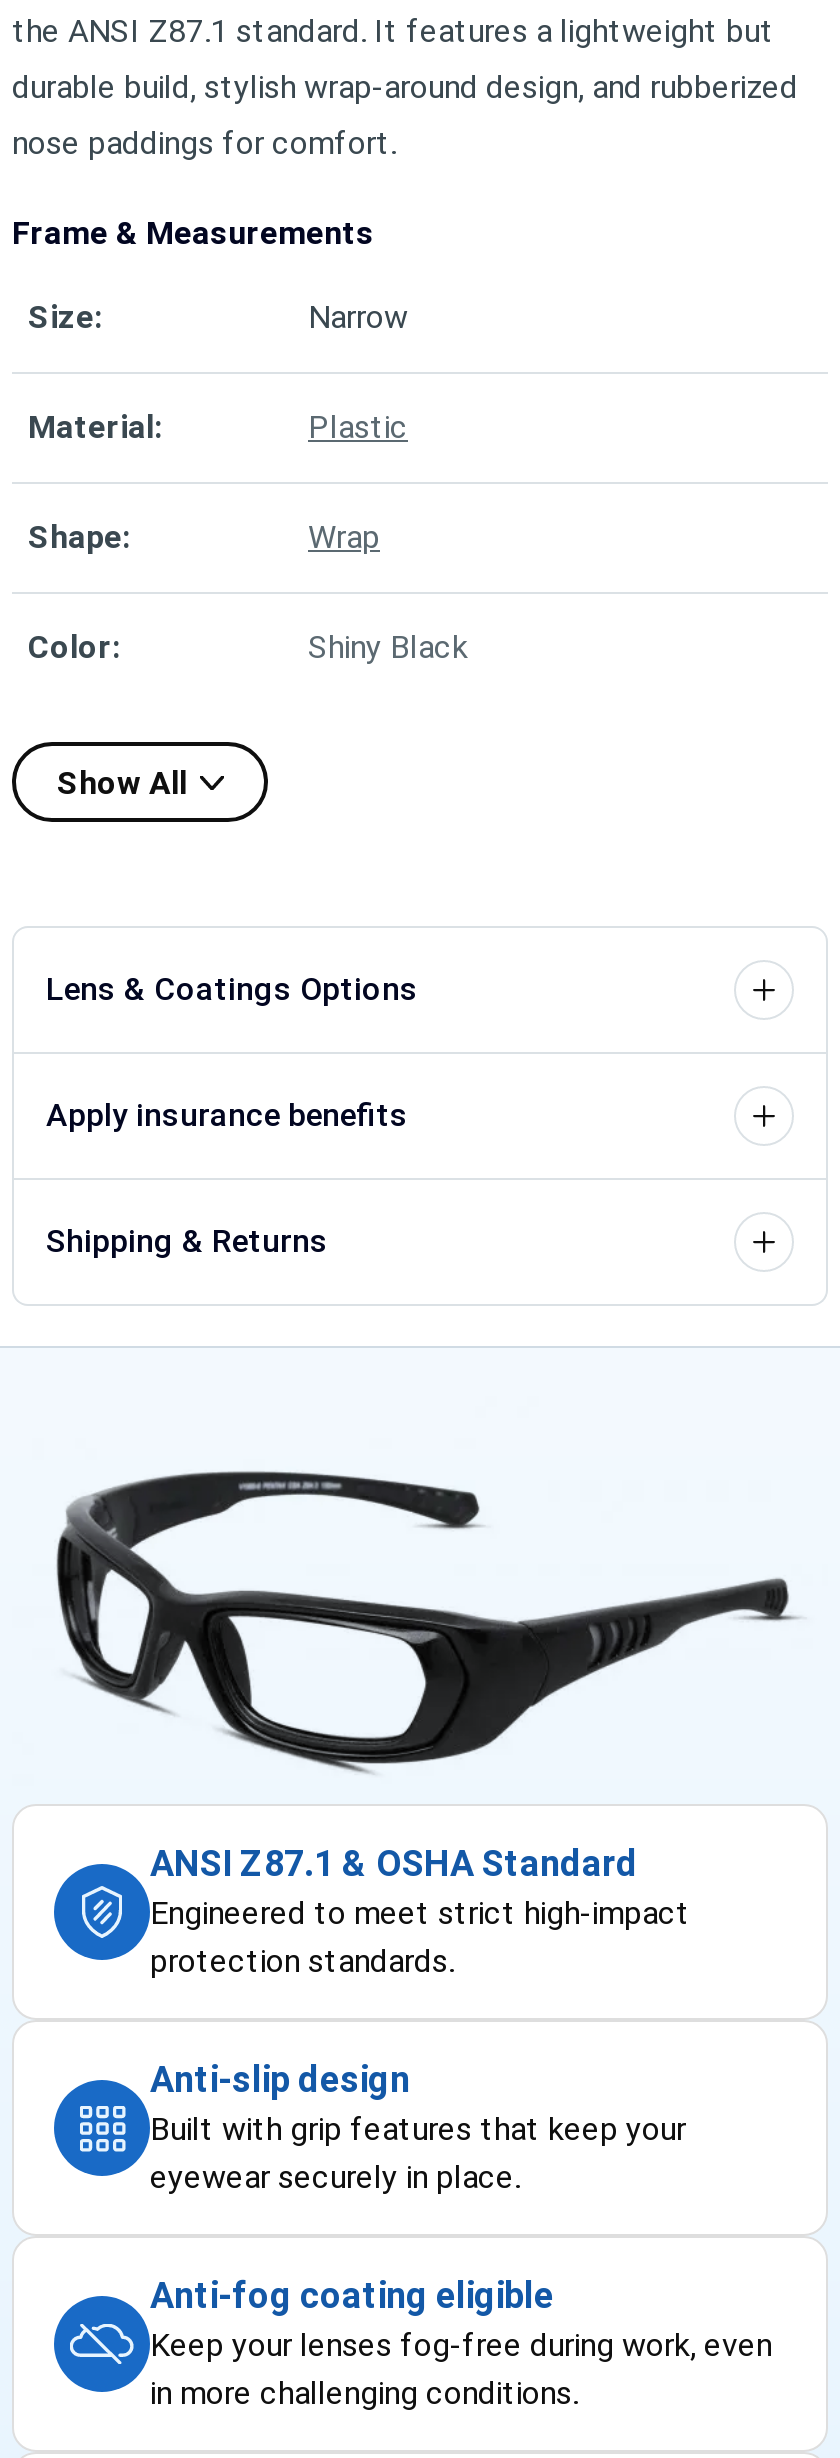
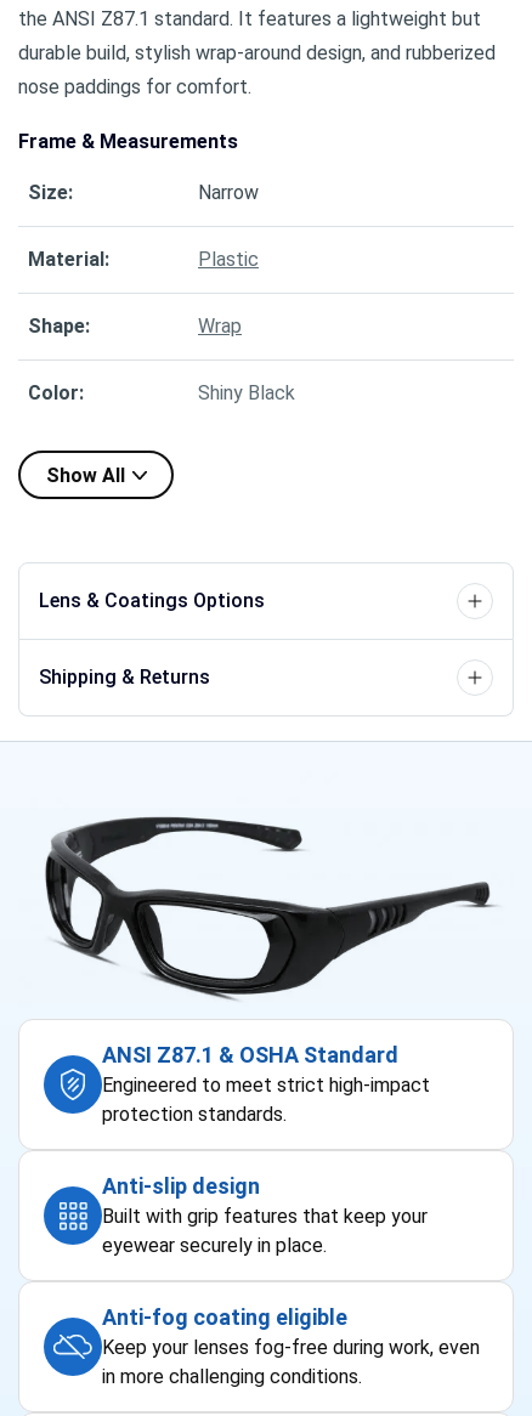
- Apply insurance benefits
